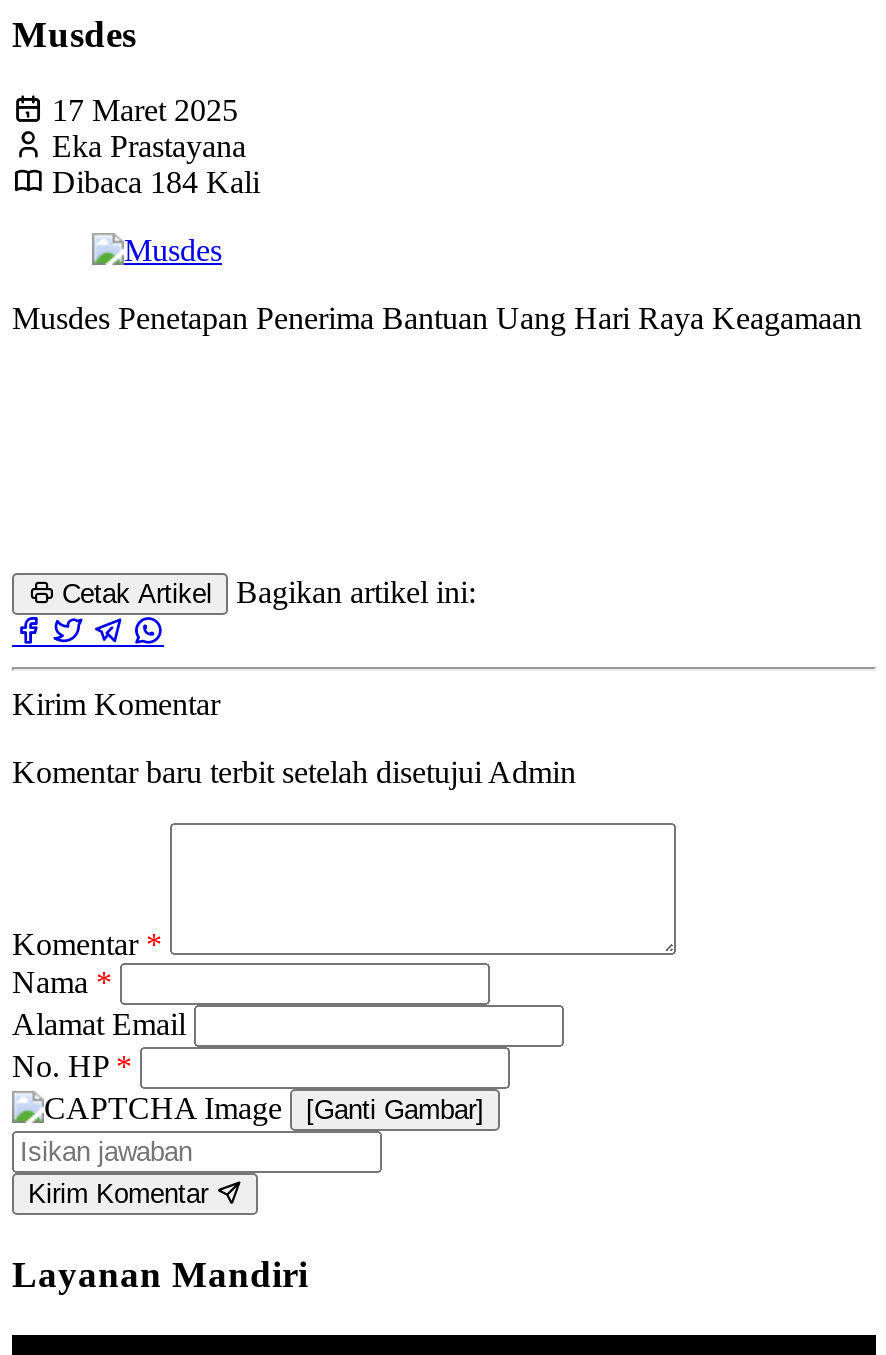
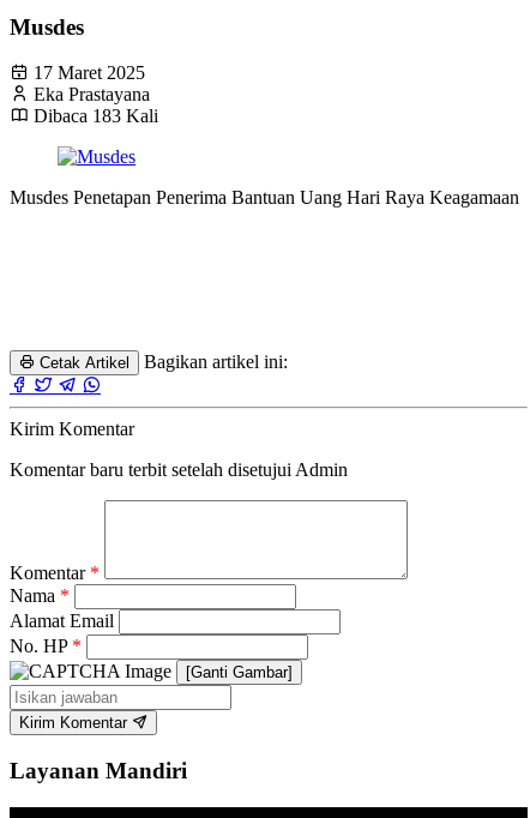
- Dibaca 184 Kali
+ Dibaca 183 Kali
